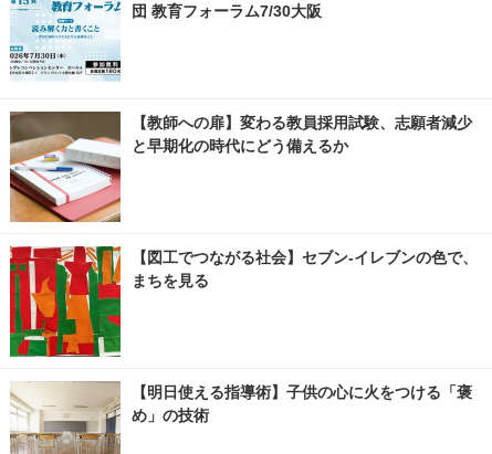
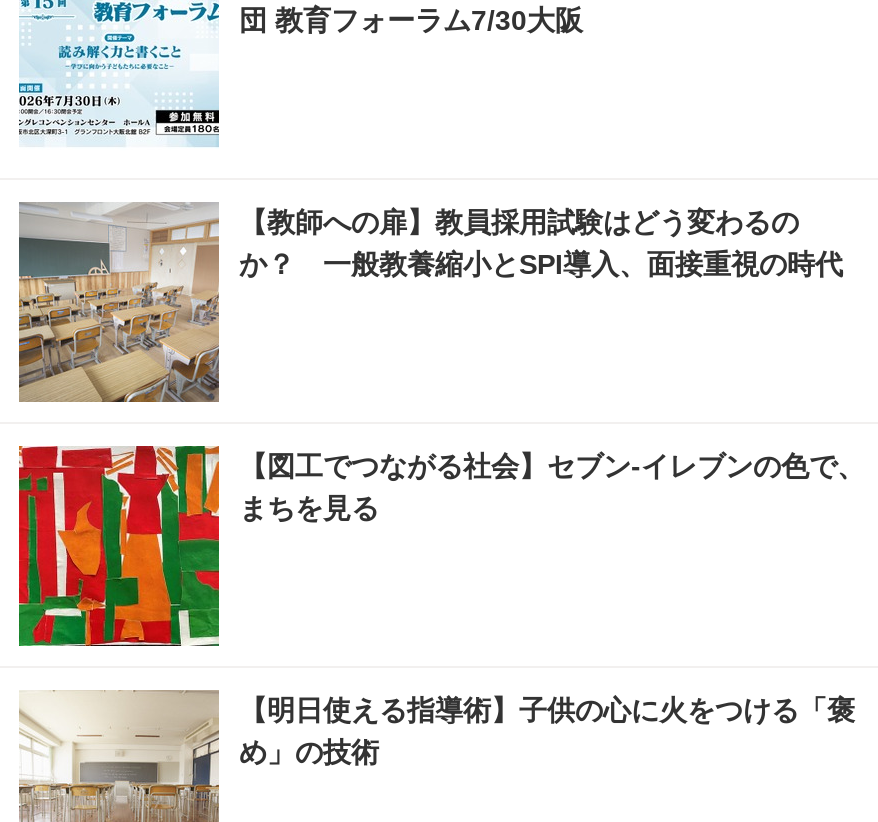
- [image]
- 【教師への扉】変わる教員採用試験、志願者減少
- と早期化の時代にどう備えるか
+ [image]
+ 【教師への扉】教員採用試験はどう変わるの
+ か？ 一般教養縮小とSPI導入、面接重視の時代
